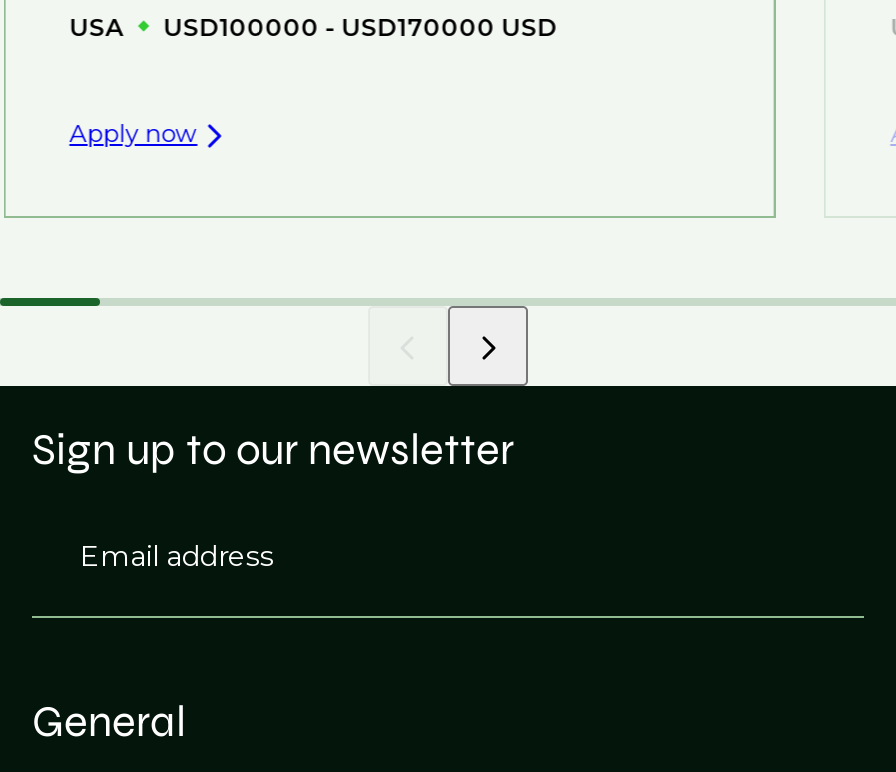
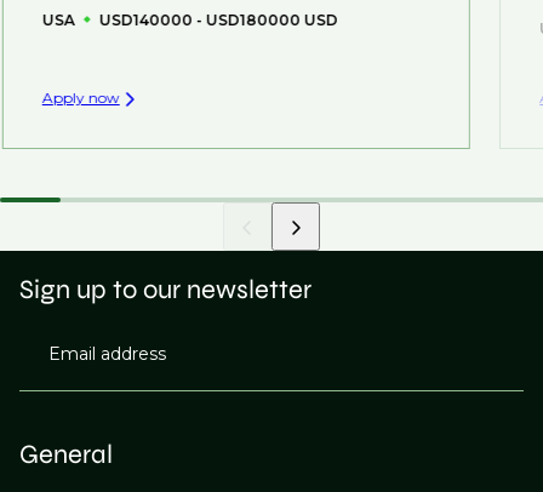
- USA USD100000 - USD170000 USD
+ USA USD140000 - USD180000 USD
